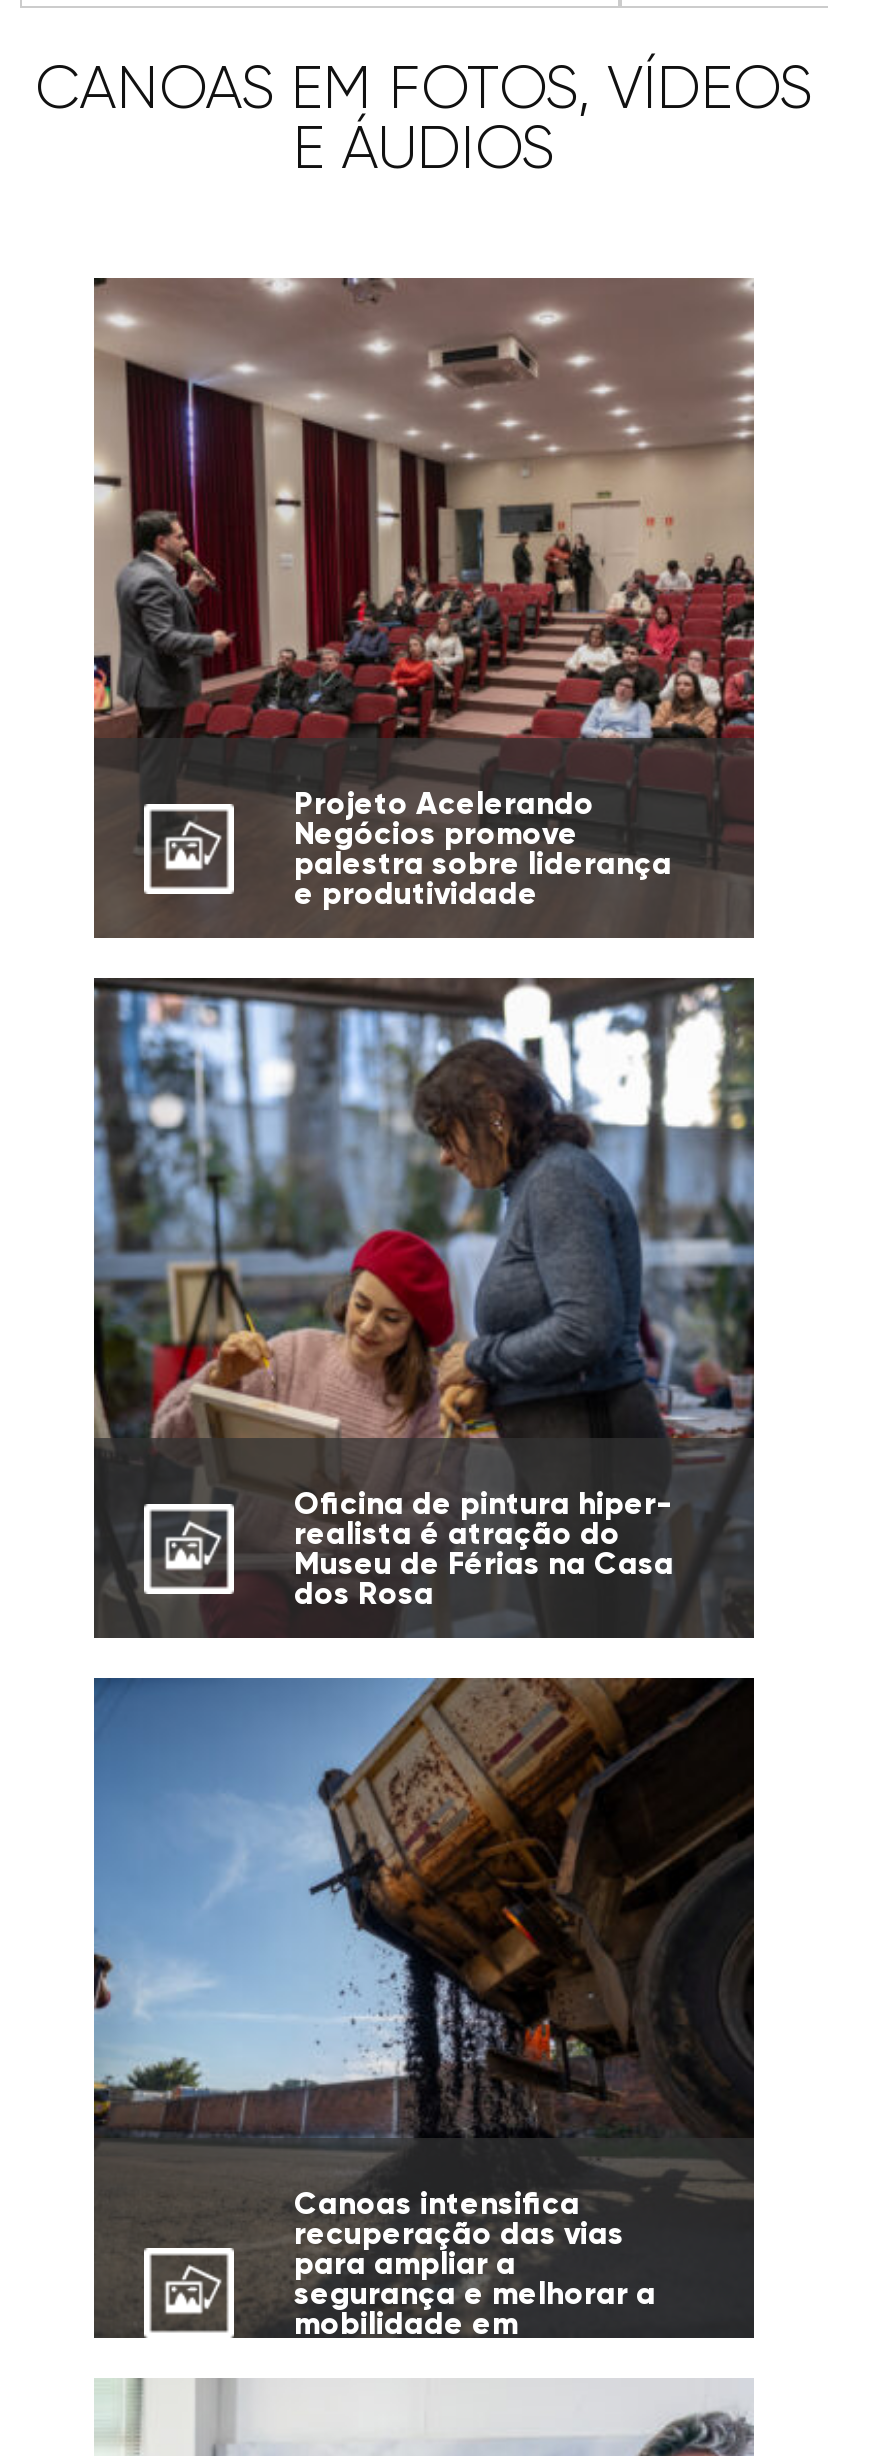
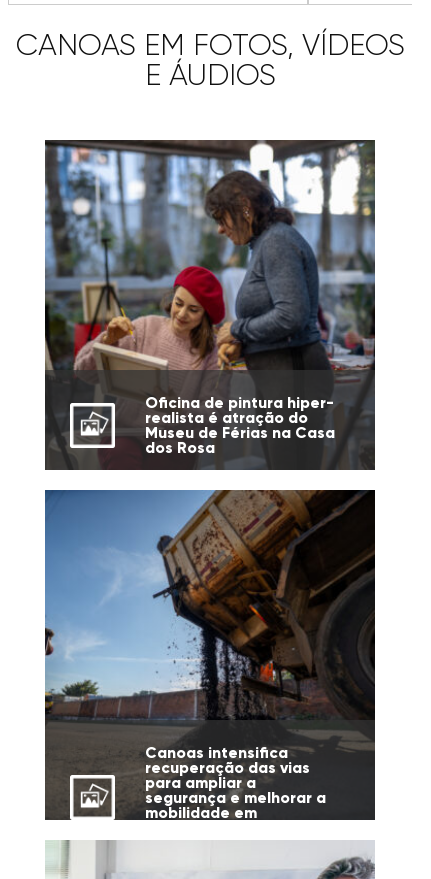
- [image]
- Projeto Acelerando
- Negócios promove
- palestra sobre liderança
- e produtividade
